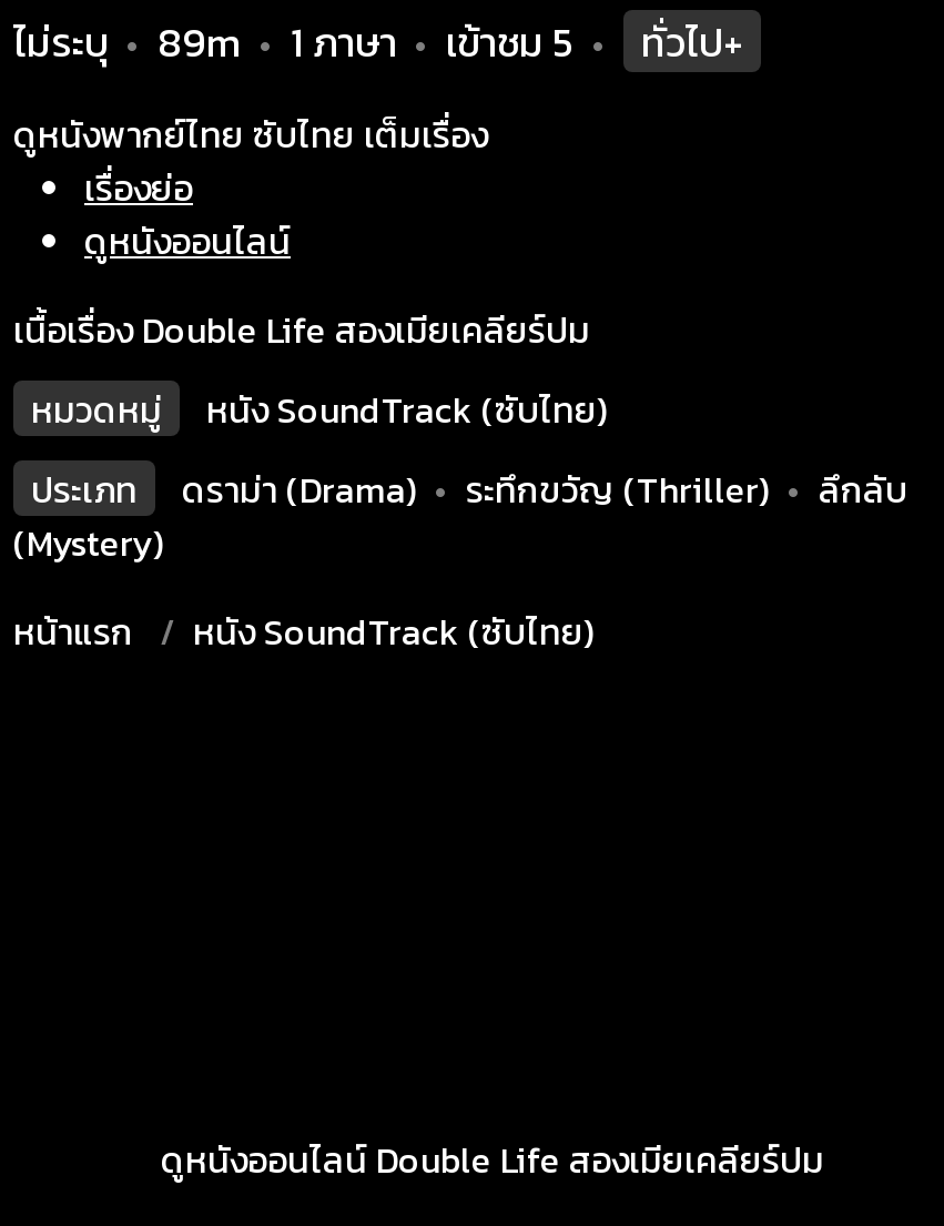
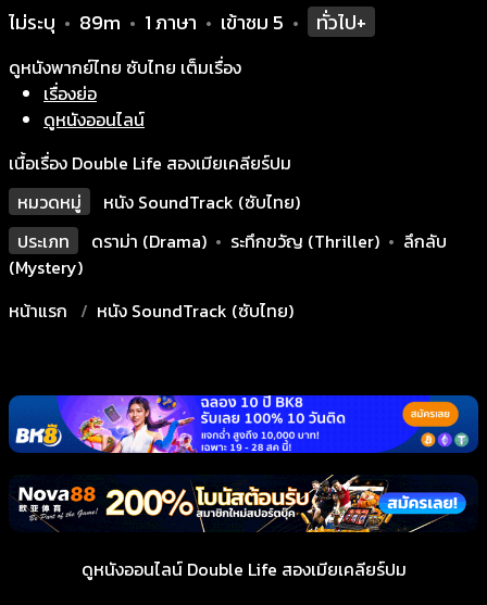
+ [image]

+ [image]
